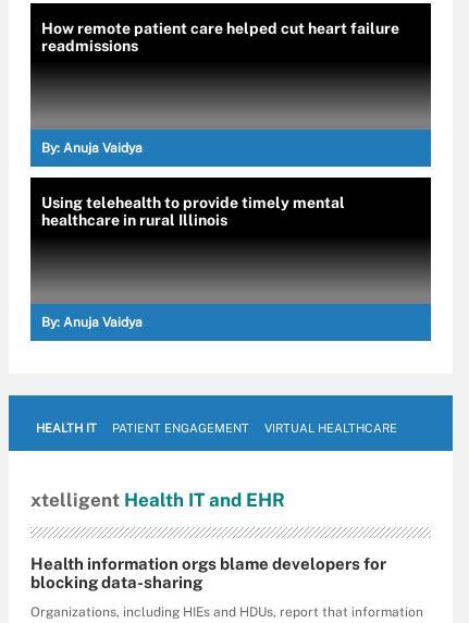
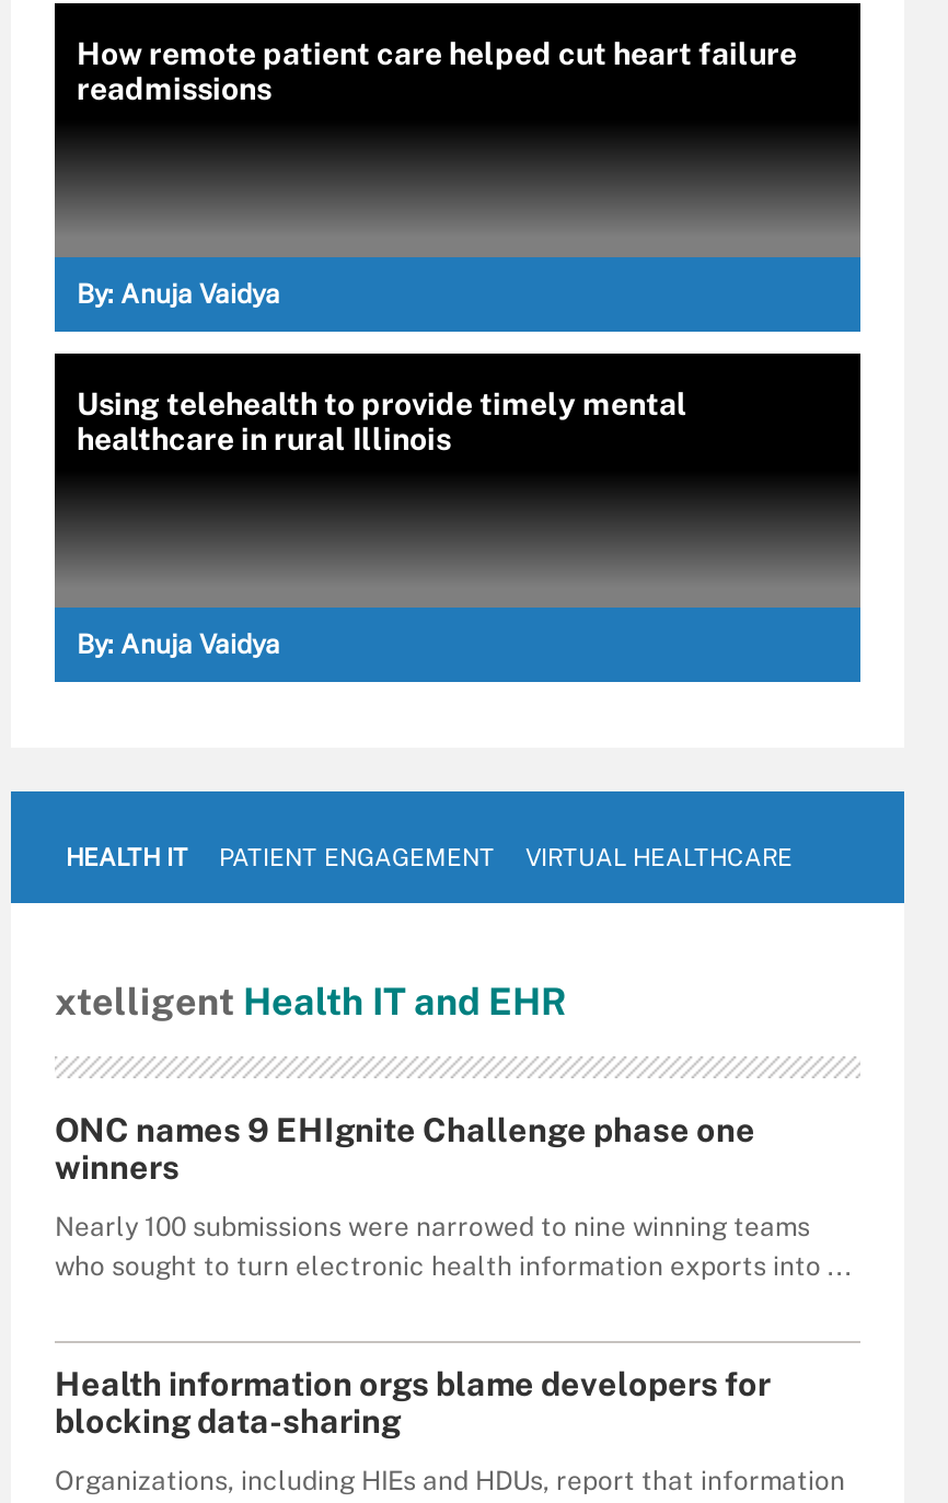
+ ONC names 9 EHIgnite Challenge phase one
+ winners
+ Nearly 100 submissions were narrowed to nine winning teams
+ who sought to turn electronic health information exports into ...
